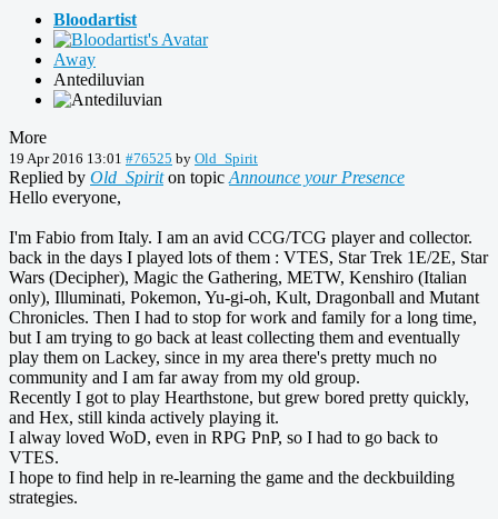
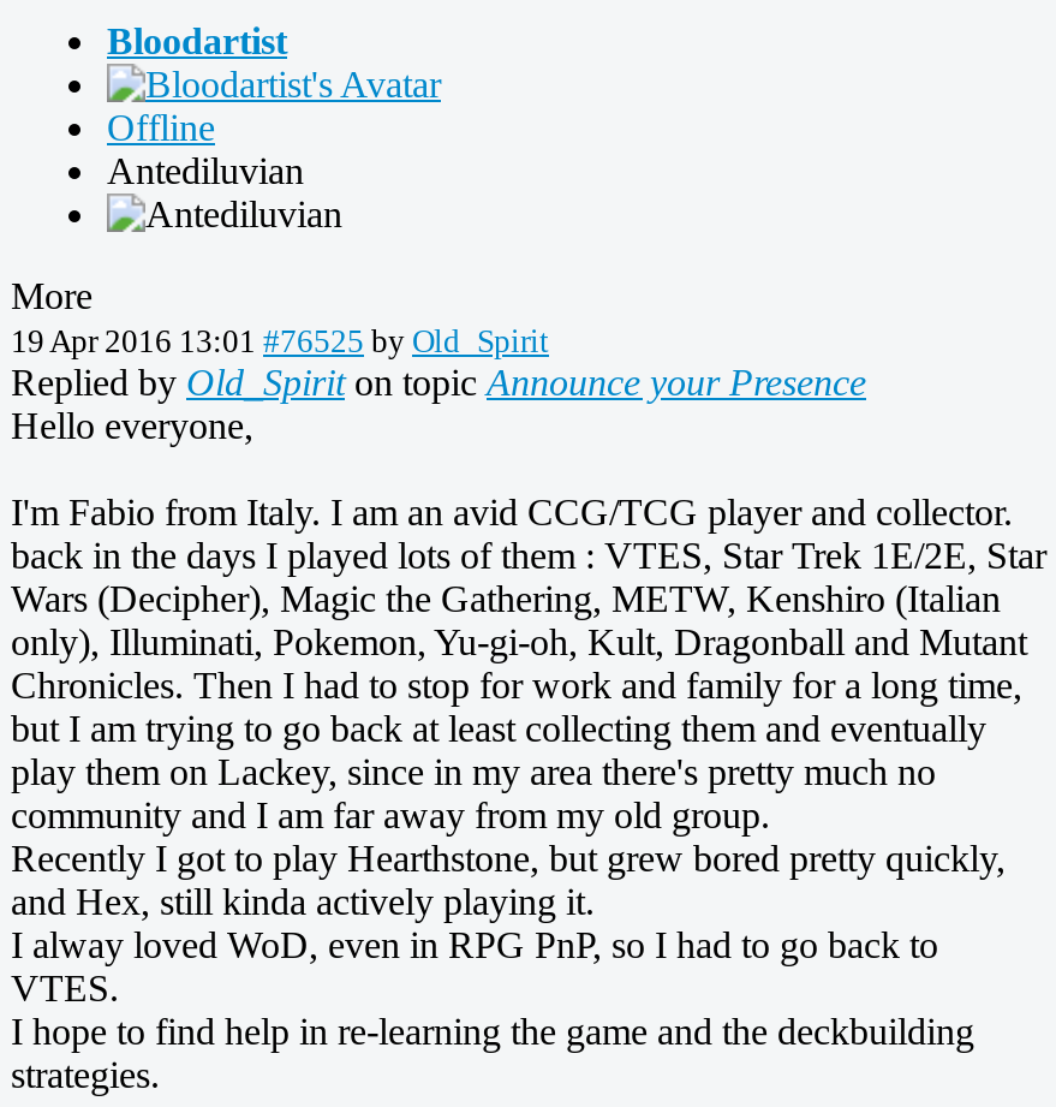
- Away
+ Offline
